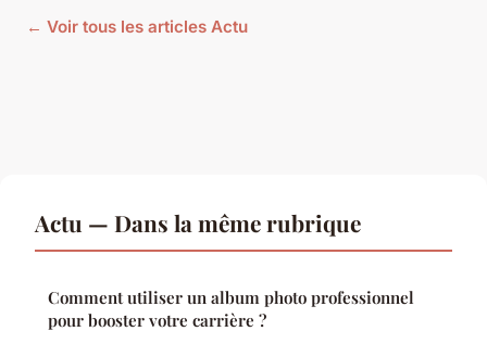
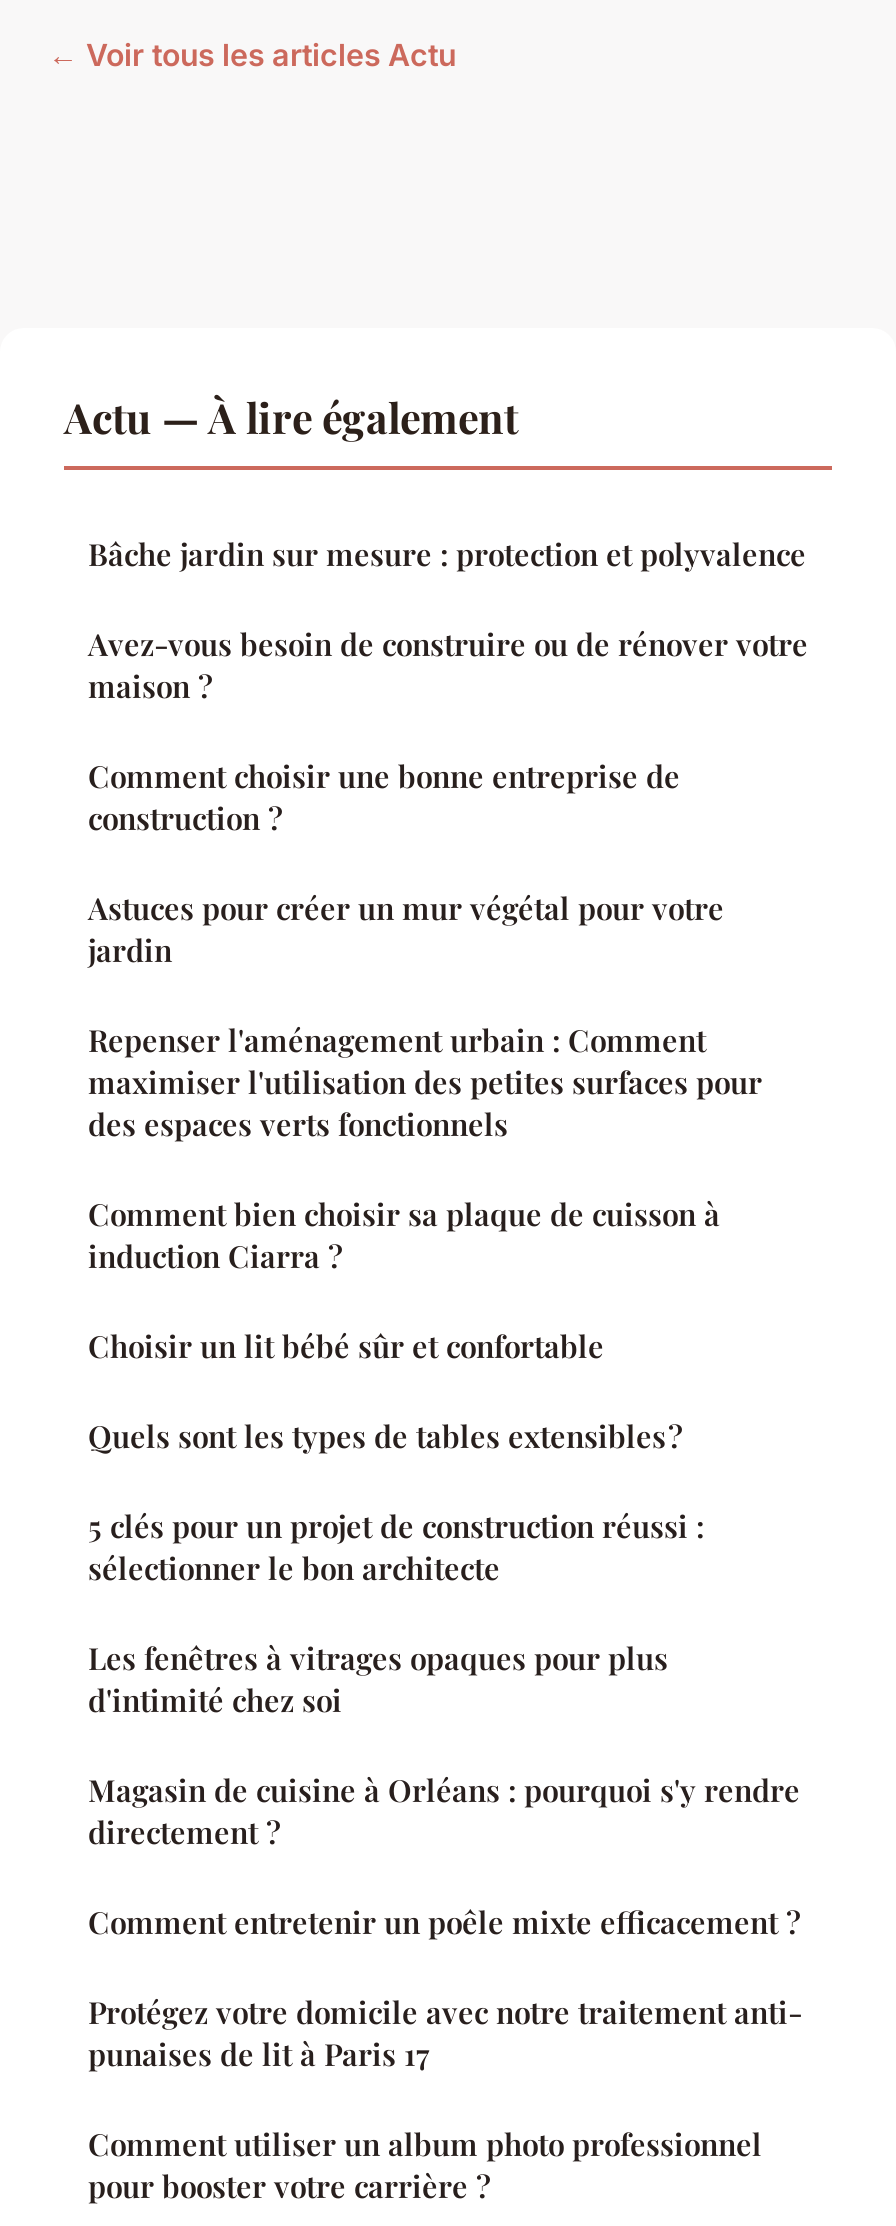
- Actu — Dans la même rubrique
+ Actu — À lire également
+ Bâche jardin sur mesure : protection et polyvalence
+ Avez-vous besoin de construire ou de rénover votre
+ maison ?
+ Comment choisir une bonne entreprise de
+ construction ?
+ Astuces pour créer un mur végétal pour votre
+ jardin
+ Repenser l'aménagement urbain : Comment
+ maximiser l'utilisation des petites surfaces pour
+ des espaces verts fonctionnels
+ Comment bien choisir sa plaque de cuisson à
+ induction Ciarra ?
+ Choisir un lit bébé sûr et confortable
+ Quels sont les types de tables extensibles ?
+ 5 clés pour un projet de construction réussi :
+ sélectionner le bon architecte
+ Les fenêtres à vitrages opaques pour plus
+ d'intimité chez soi
+ Magasin de cuisine à Orléans : pourquoi s'y rendre
+ directement ?
+ Comment entretenir un poêle mixte efficacement ?
+ Protégez votre domicile avec notre traitement anti-
+ punaises de lit à Paris 17
